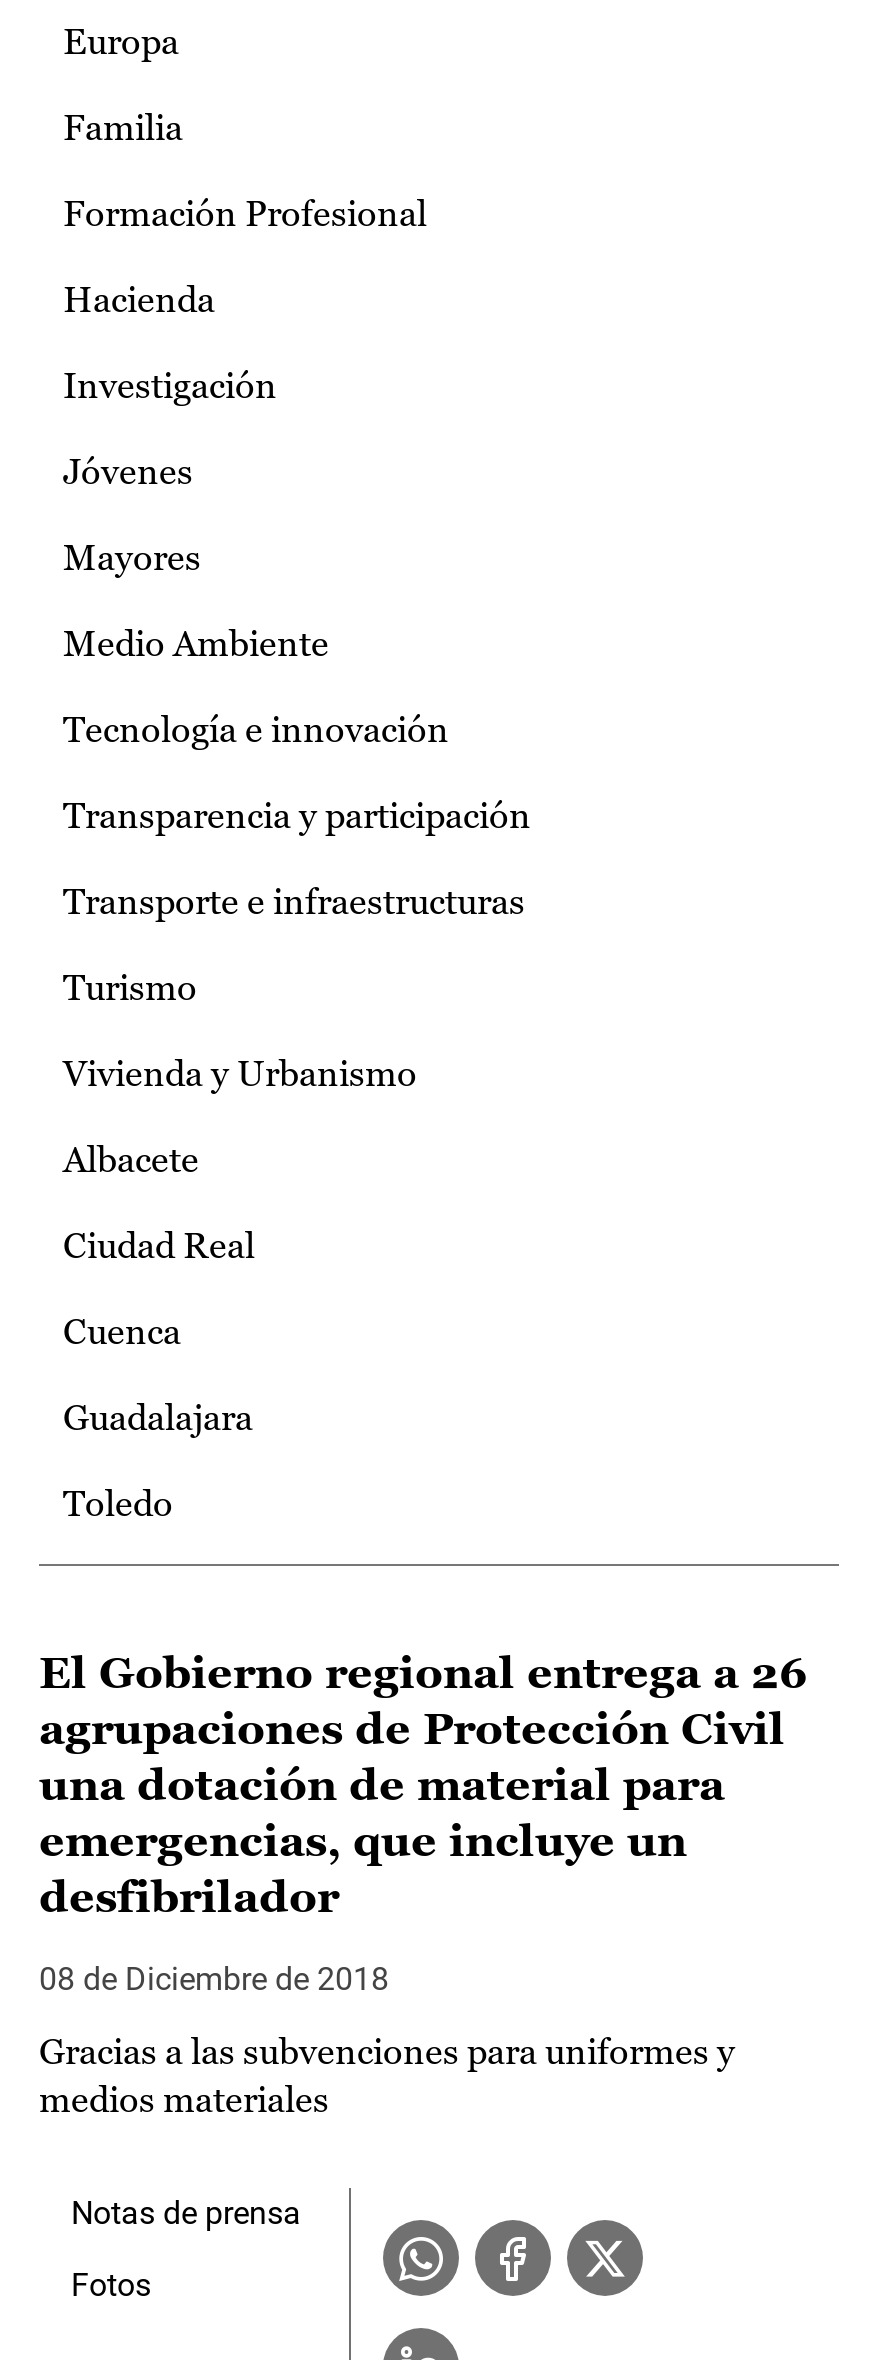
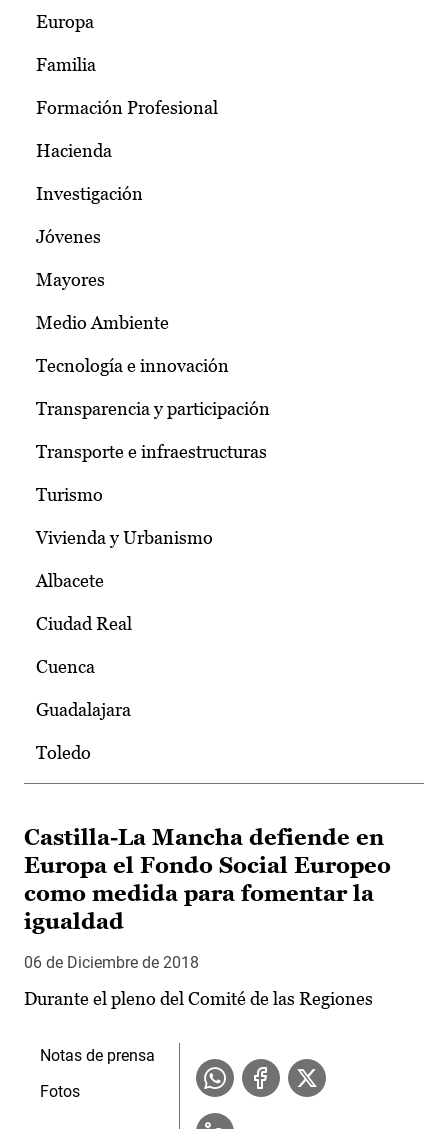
- El Gobierno regional entrega a 26
- agrupaciones de Protección Civil
- una dotación de material para
- emergencias, que incluye un
- desfibrilador
+ Castilla-La Mancha defiende en
+ Europa el Fondo Social Europeo
+ como medida para fomentar la
+ igualdad

- 08 de Diciembre de 2018
+ 06 de Diciembre de 2018

- Gracias a las subvenciones para uniformes y
- medios materiales
+ Durante el pleno del Comité de las Regiones
